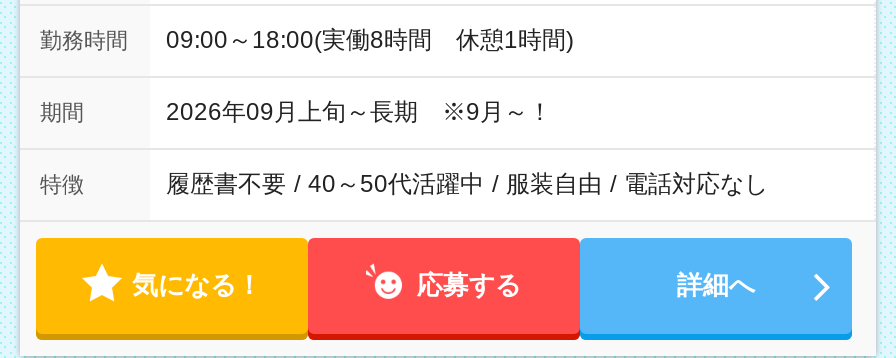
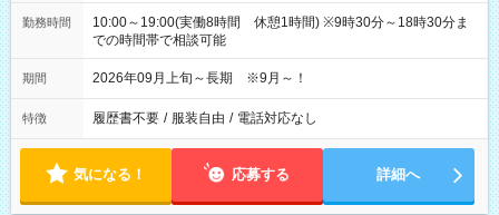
- 09:00～18:00(実働8時間 休憩1時間)
+ 10:00～19:00(実働8時間 休憩1時間) ※9時30分～18時30分ま
+ での時間帯で相談可能

- 履歴書不要 / 40～50代活躍中 / 服装自由 / 電話対応なし
+ 履歴書不要 / 服装自由 / 電話対応なし
